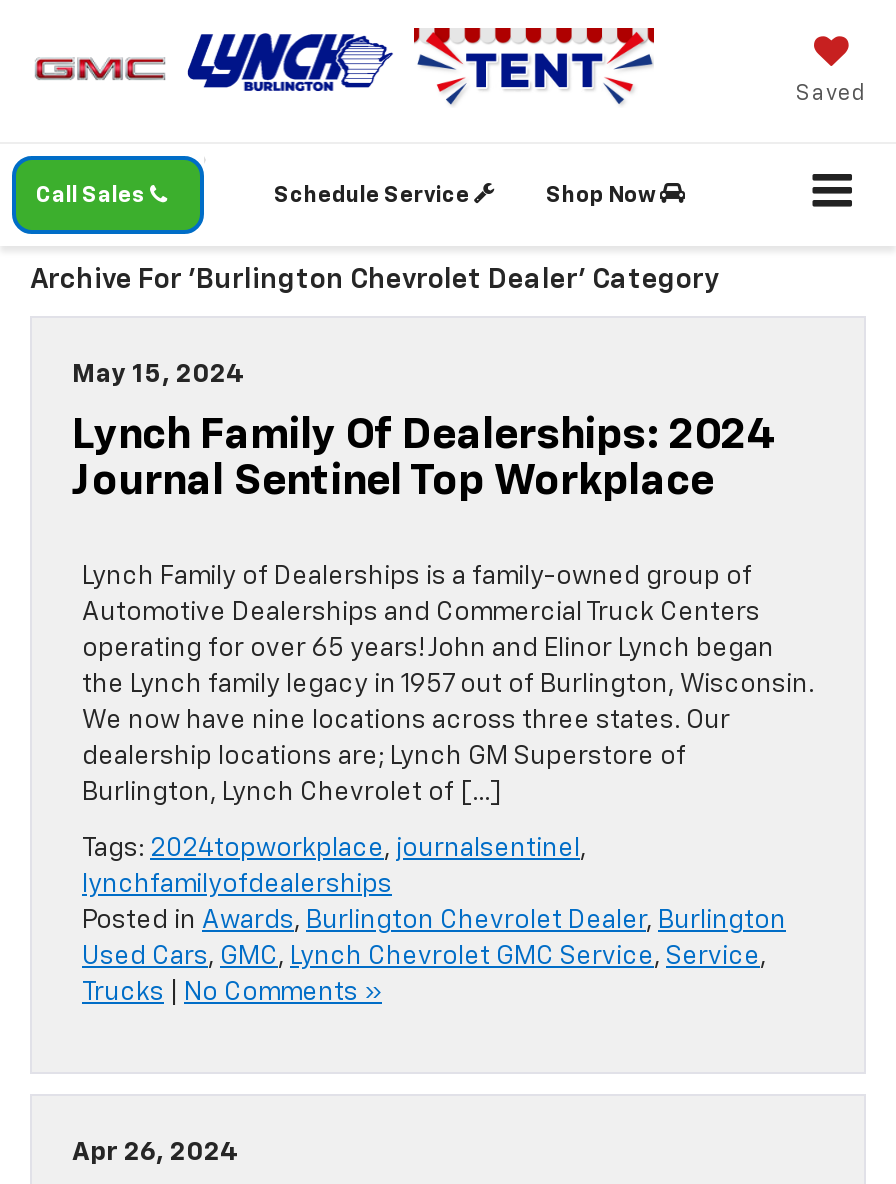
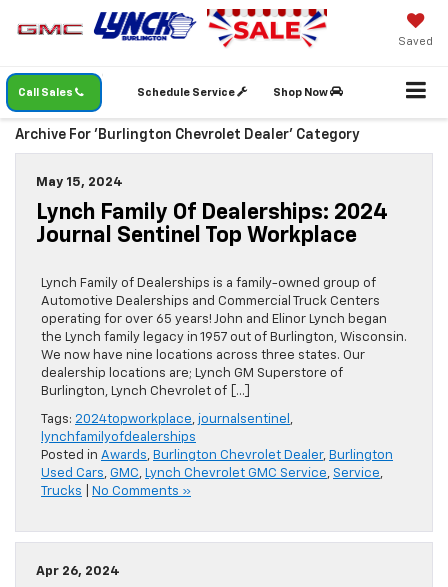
- [image]
+ [image]
